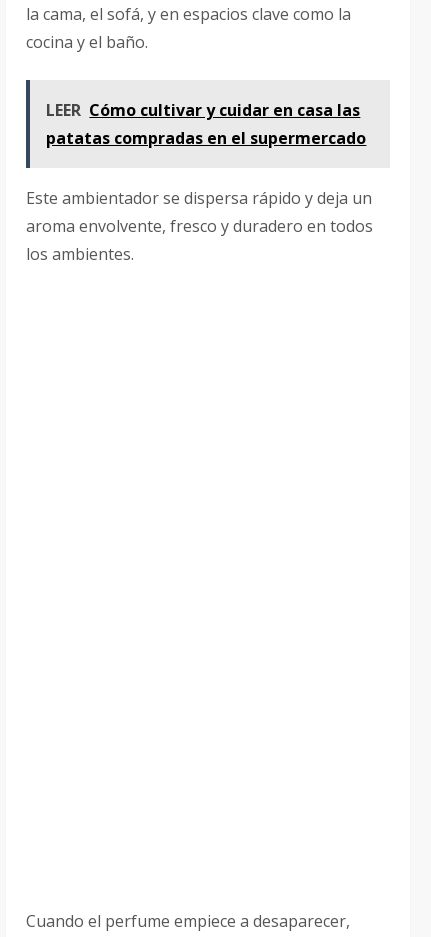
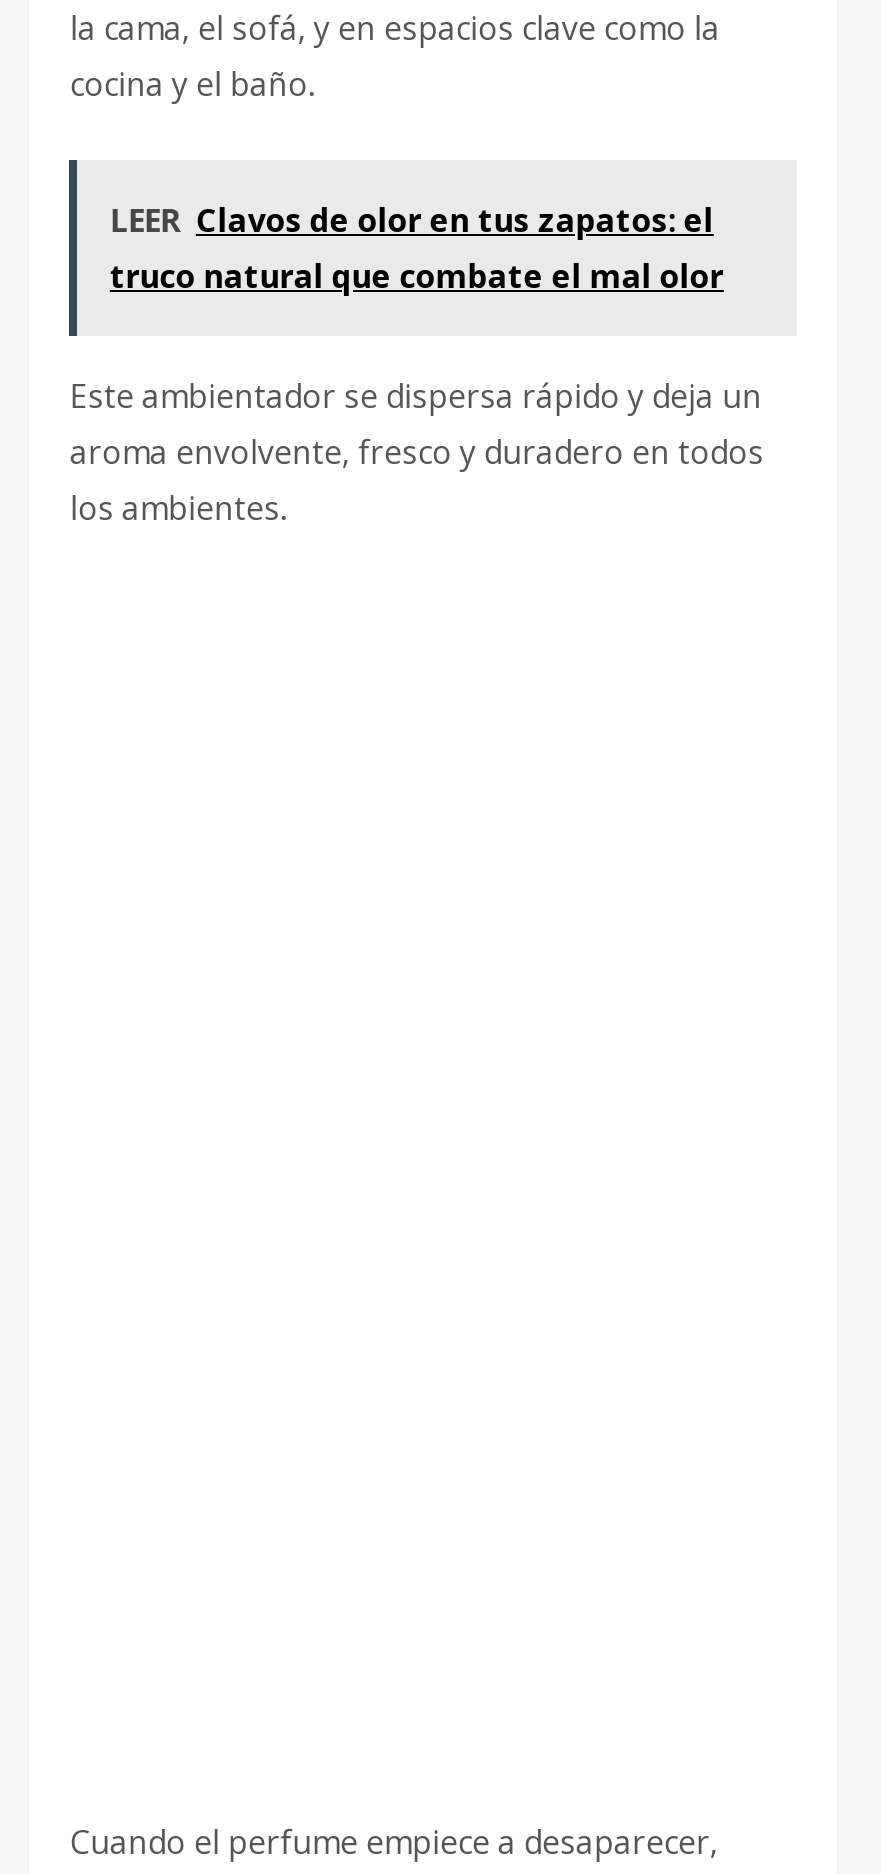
- LEER Cómo cultivar y cuidar en casa las
- patatas compradas en el supermercado
+ LEER Clavos de olor en tus zapatos: el
+ truco natural que combate el mal olor
